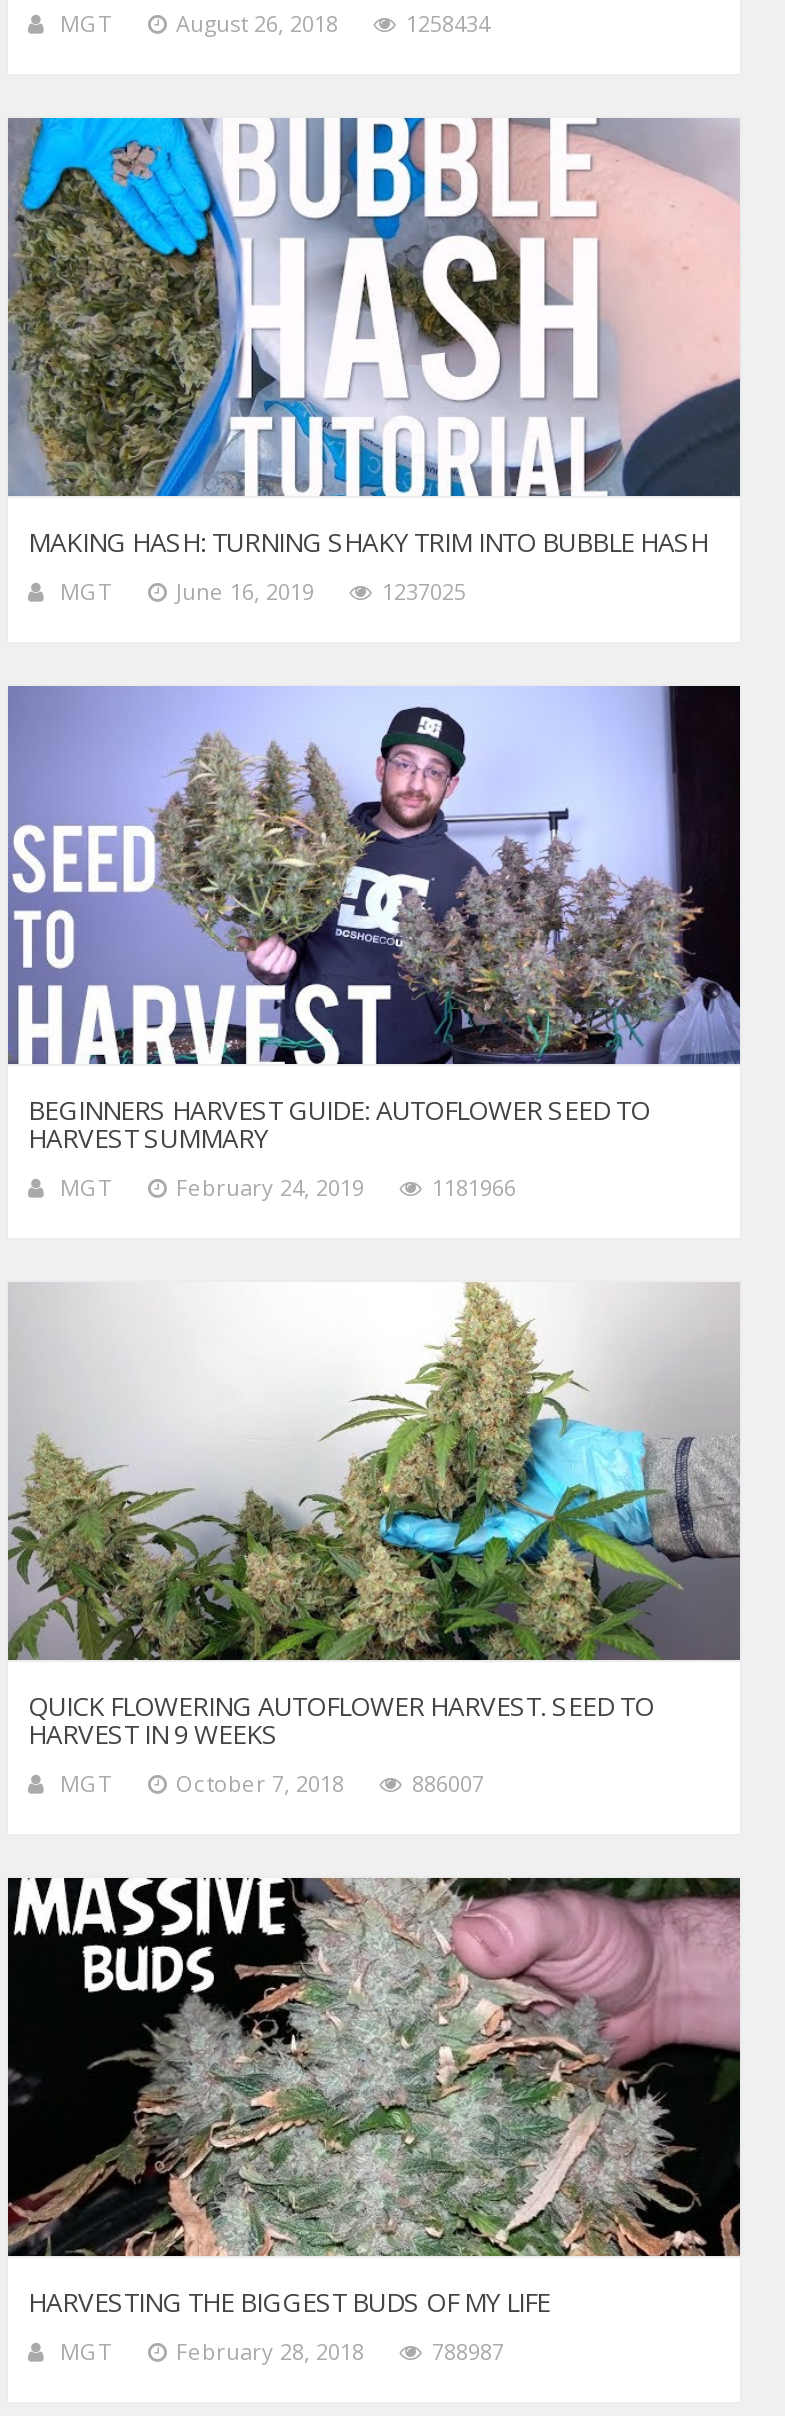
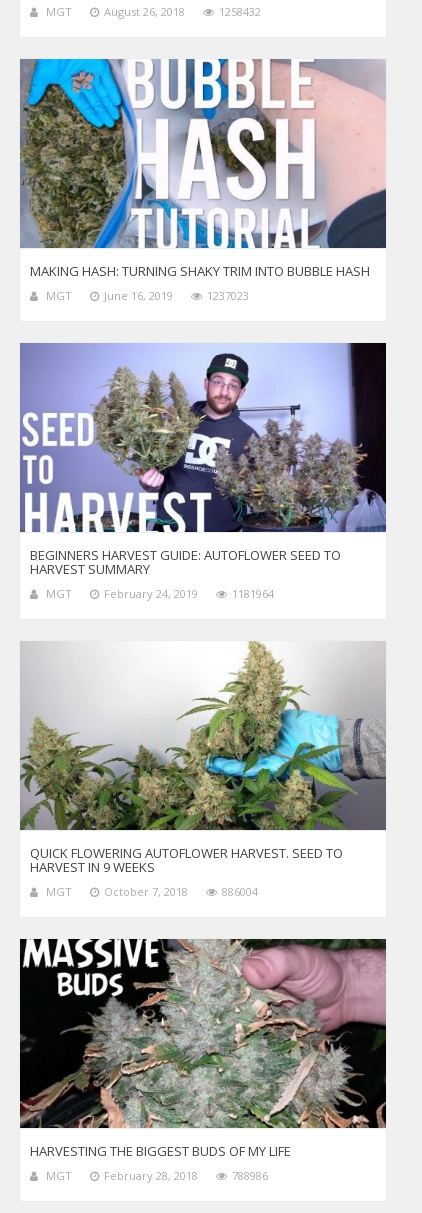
- 1258434
+ 1258432

- 1237025
+ 1237023

- 1181966
+ 1181964

- 886007
+ 886004

- 788987
+ 788986
